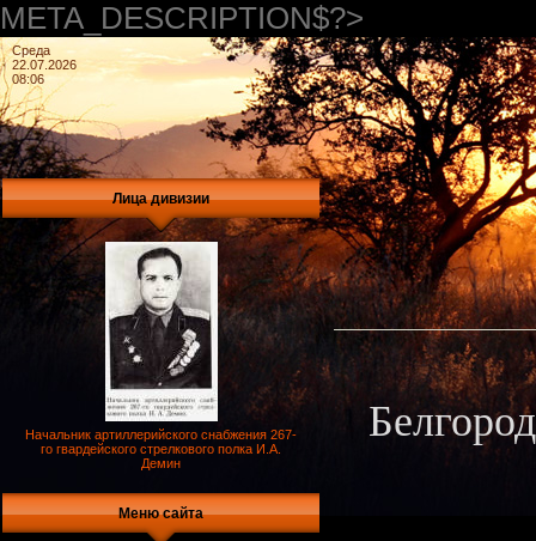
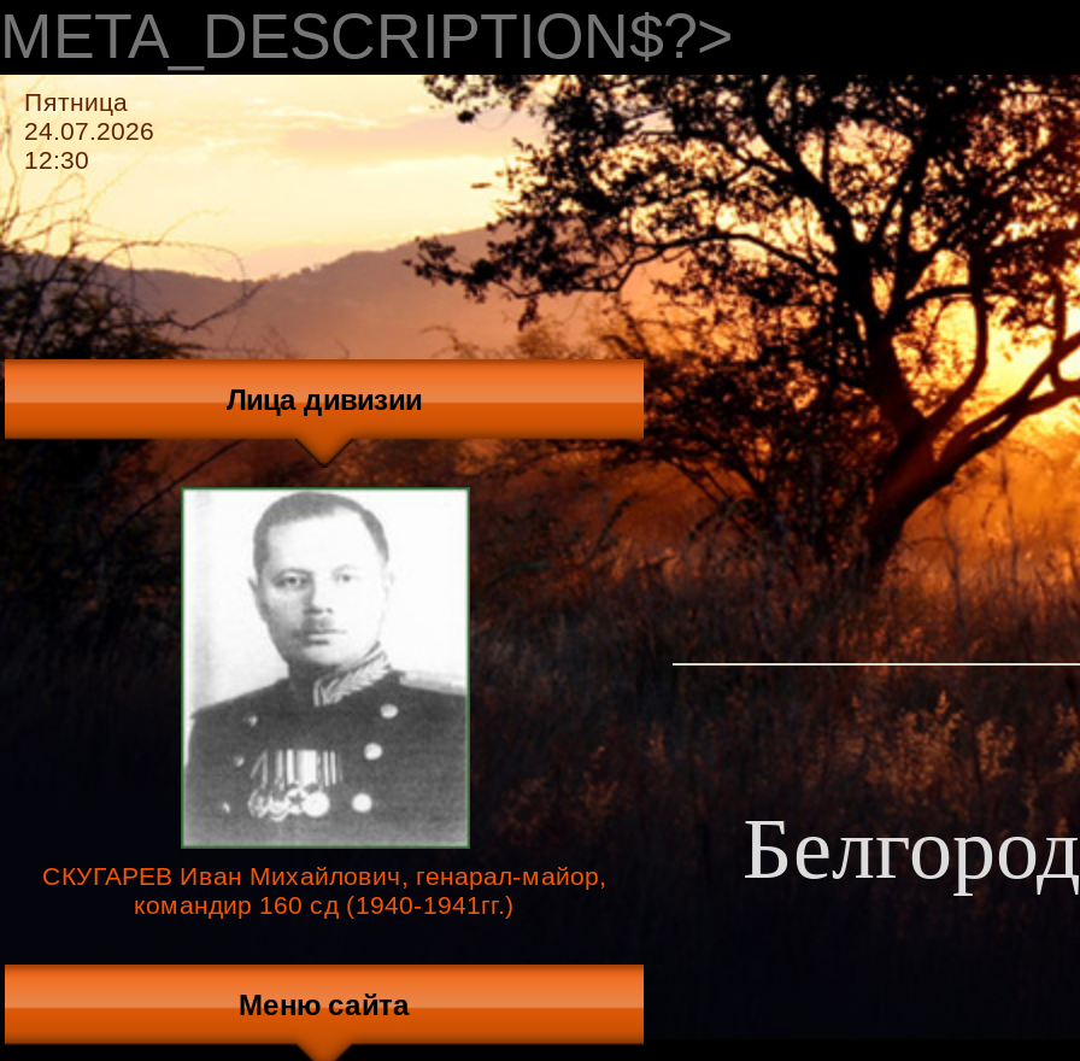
- Среда
- 22.07.2026
- 08:06
+ Пятница
+ 24.07.2026
+ 12:30

- [image]
- Начальник артиллерийского снабжения 267-
- го гвардейского стрелкового полка И.А.
- Демин
+ [image]
+ СКУГАРЕВ Иван Михайлович, генарал-майор,
+ командир 160 сд (1940-1941гг.)
